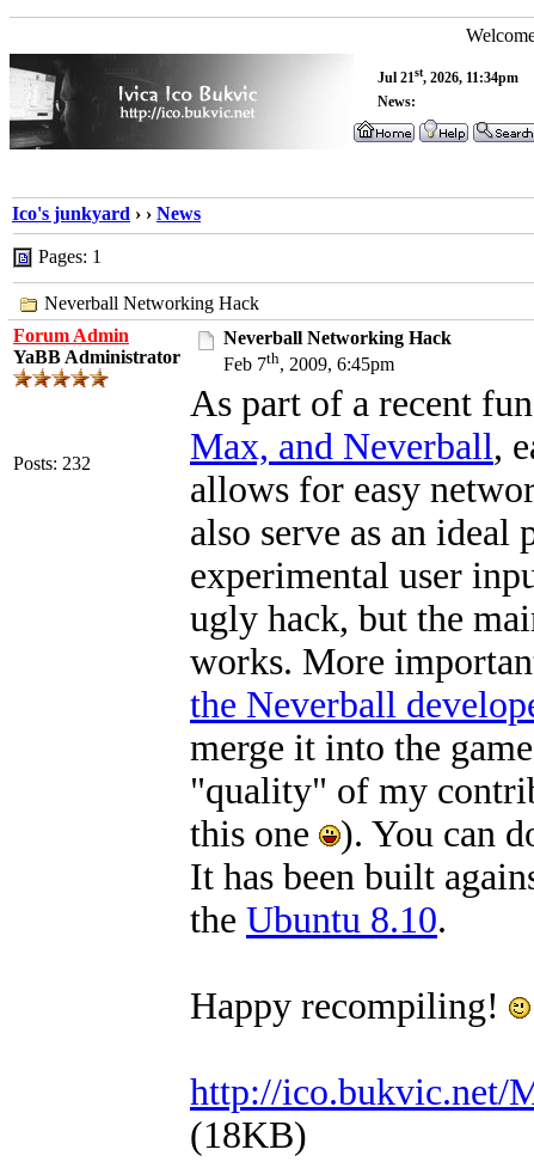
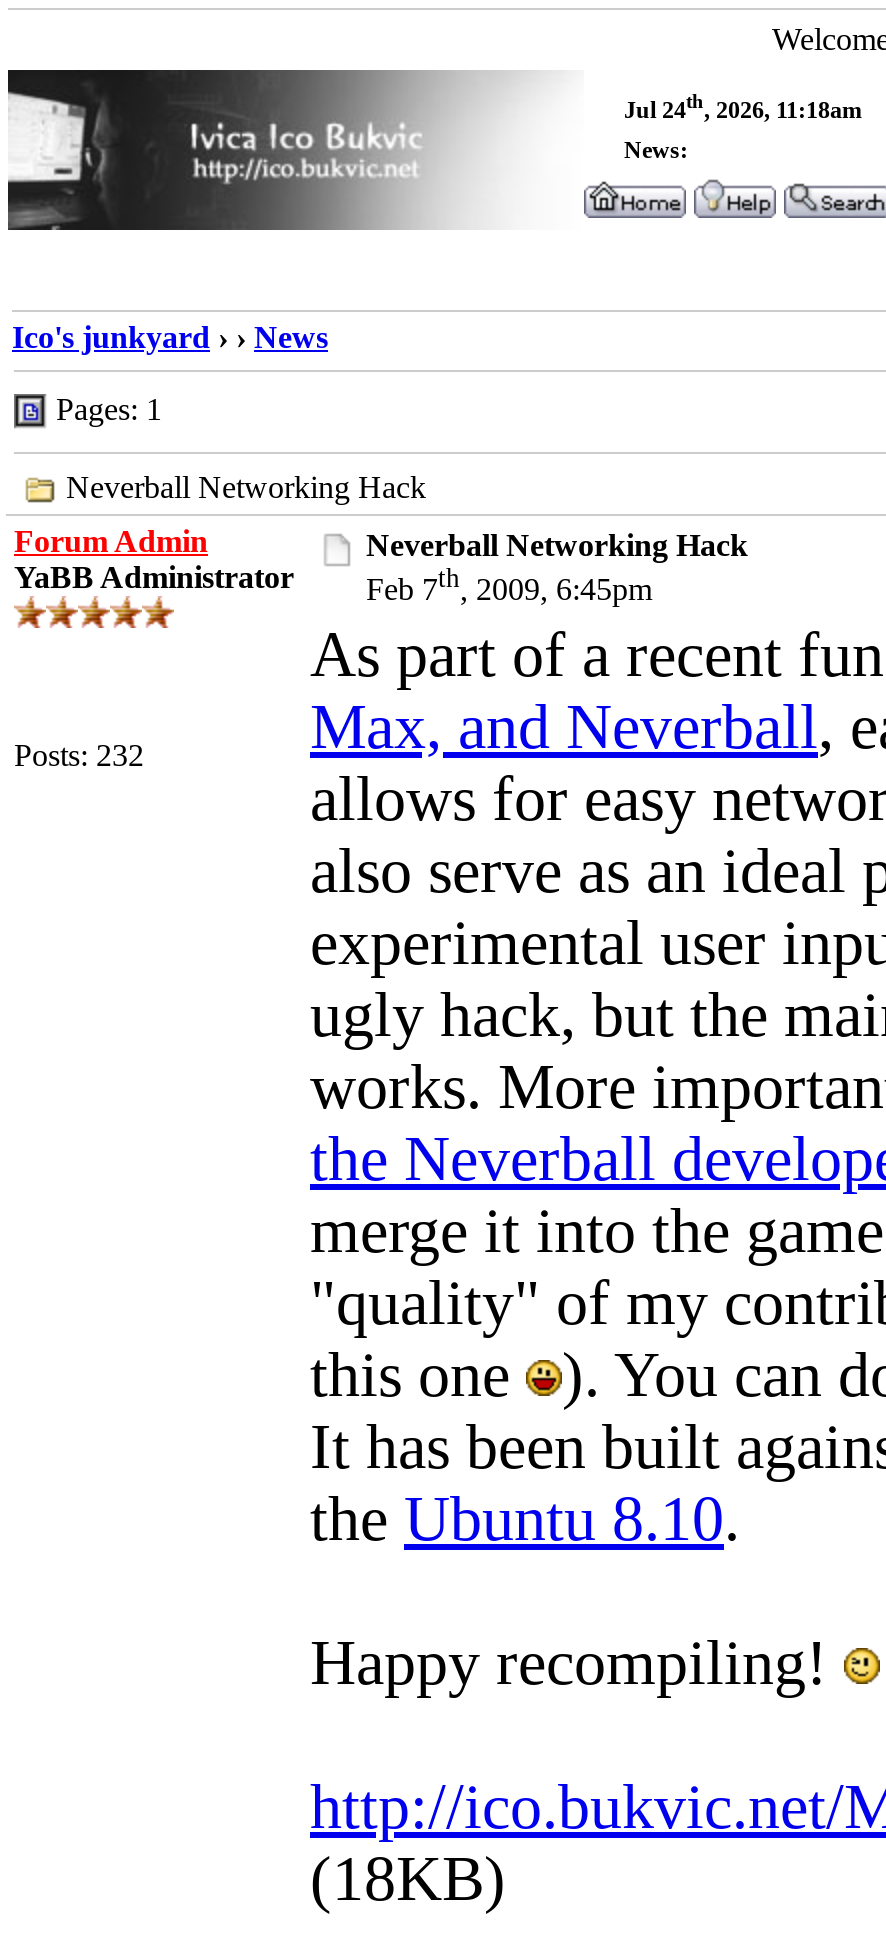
- Jul 21st, 2026, 11:34pm
+ Jul 24th, 2026, 11:18am
